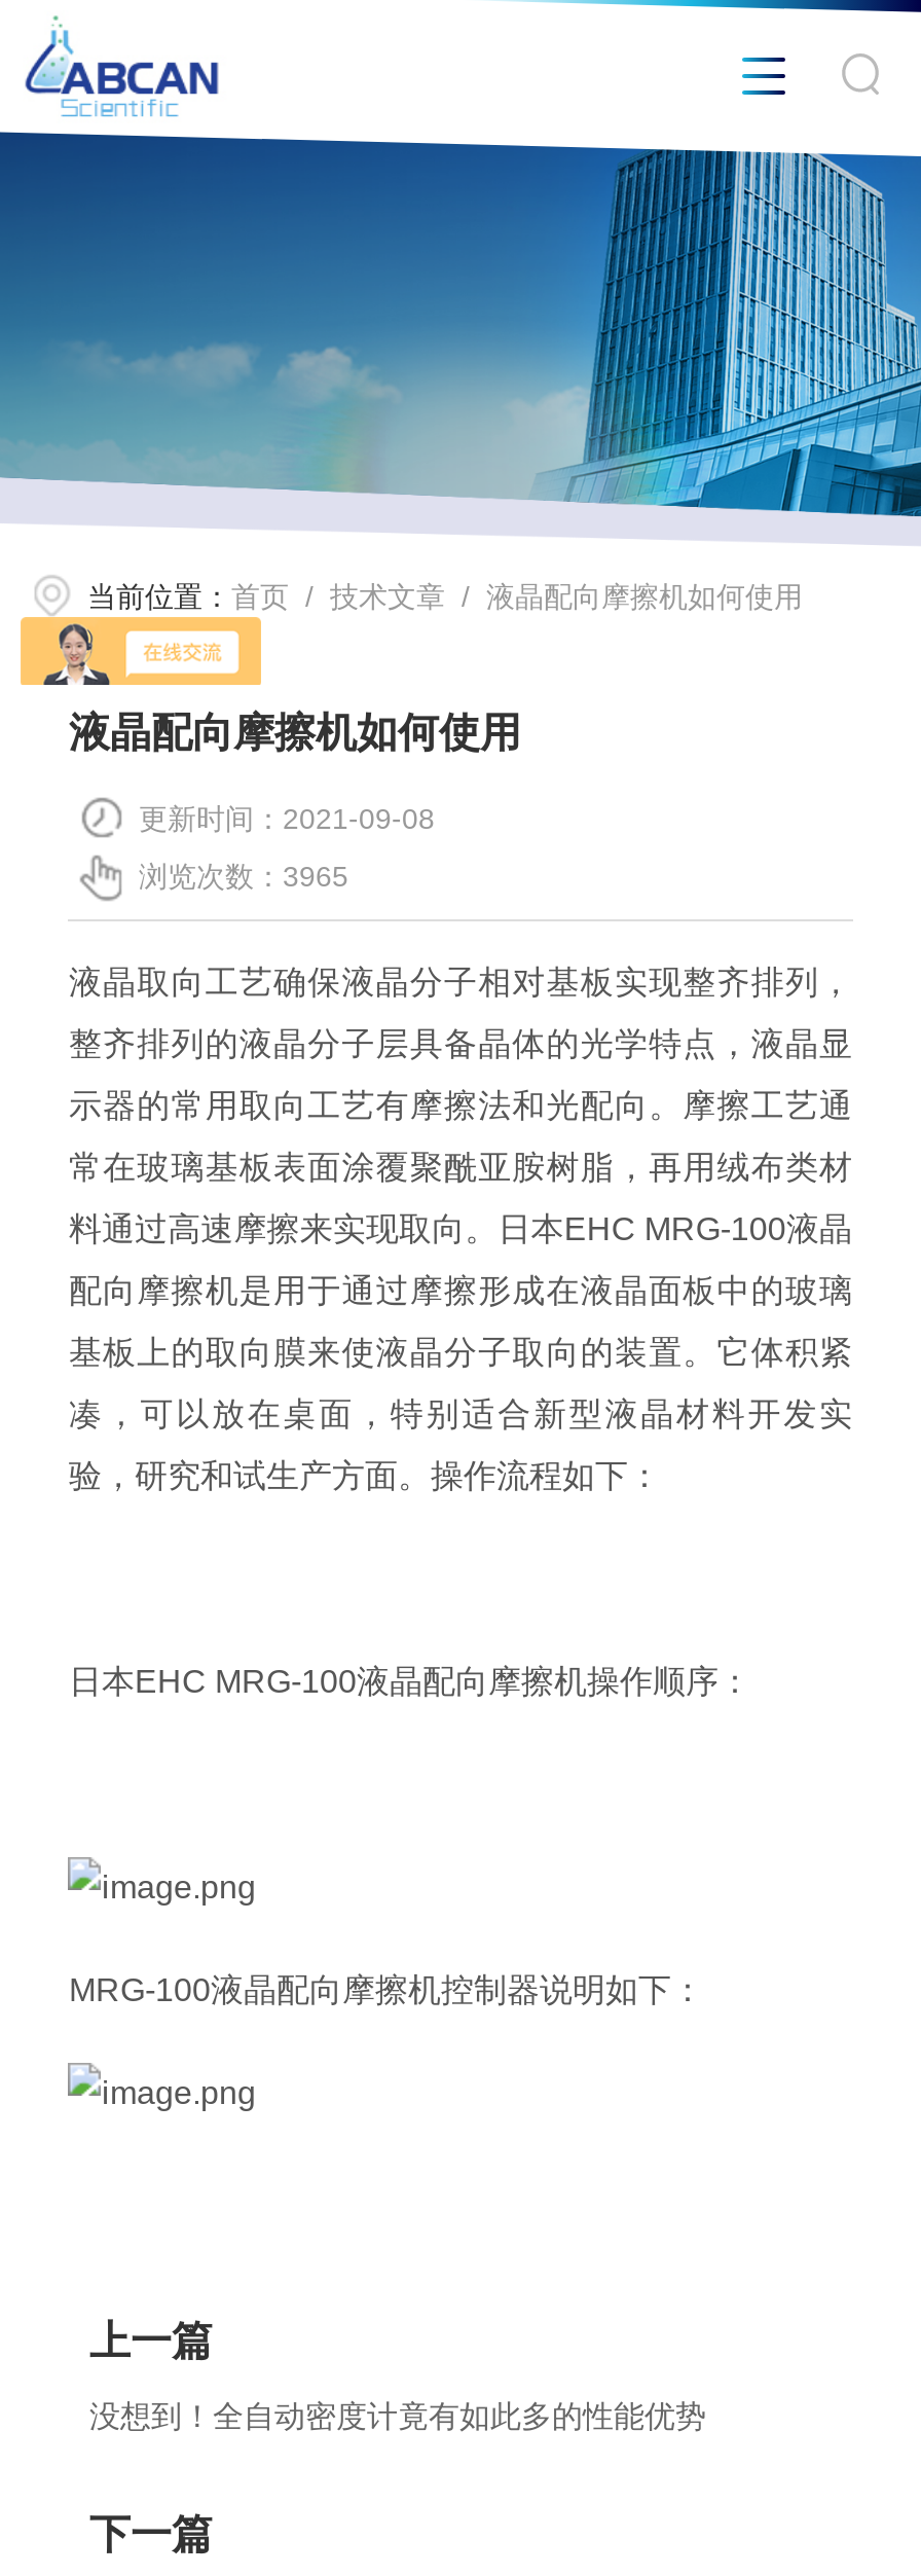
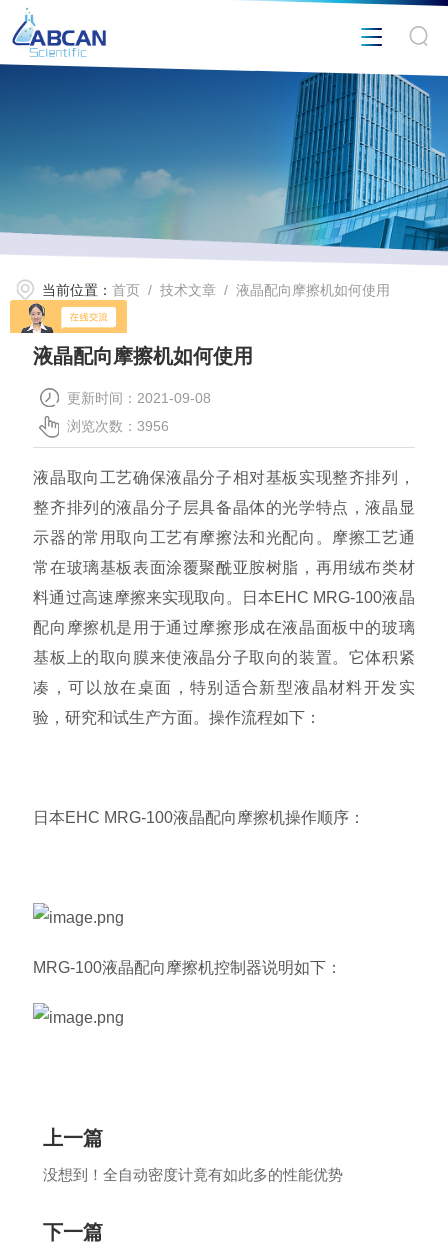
- 浏览次数：3965
+ 浏览次数：3956
